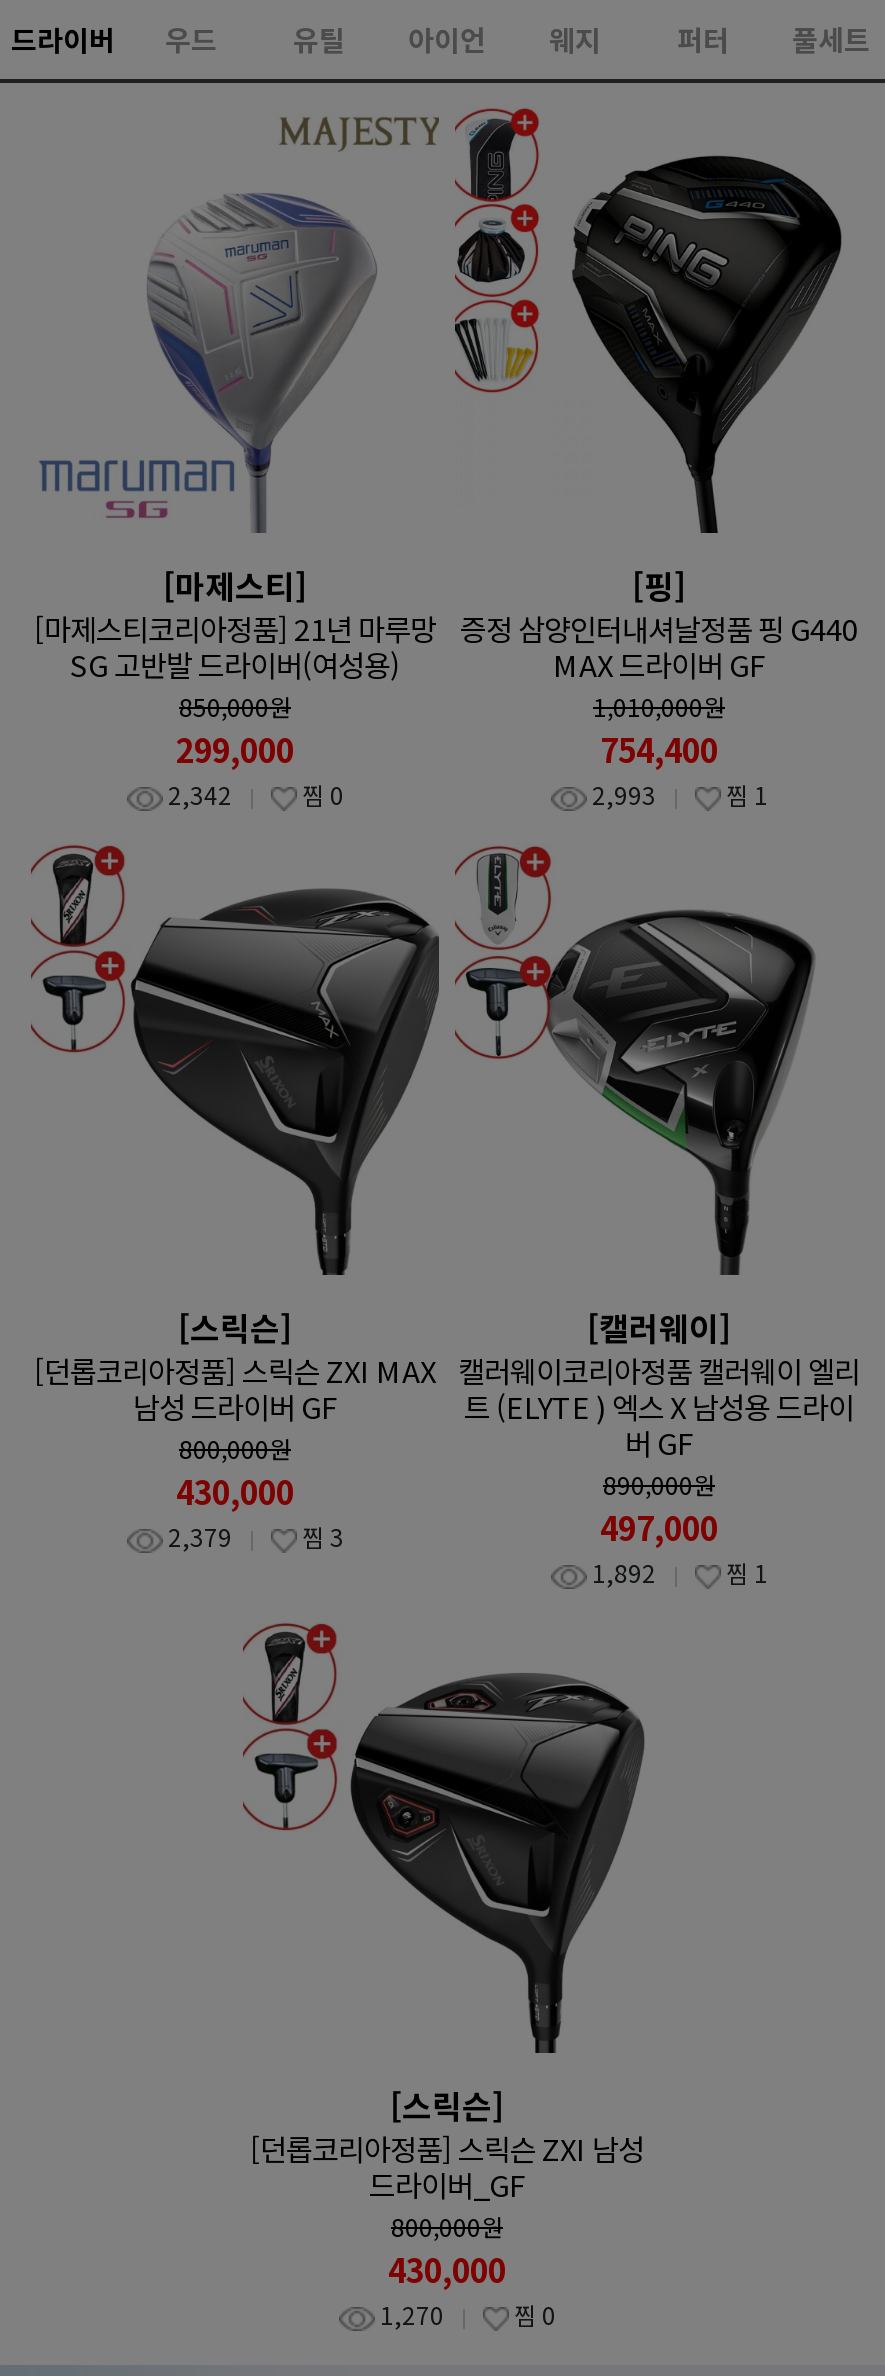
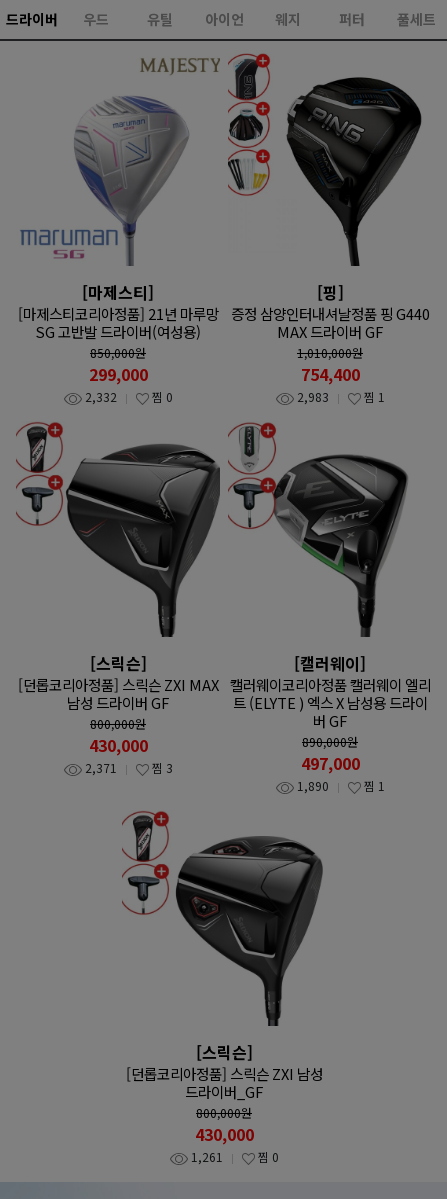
- 2,342 찜 0
+ 2,332 찜 0

- 2,993 찜 1
+ 2,983 찜 1

- 2,379 찜 3
+ 2,371 찜 3

- 1,892 찜 1
+ 1,890 찜 1

- 1,270 찜 0
+ 1,261 찜 0
